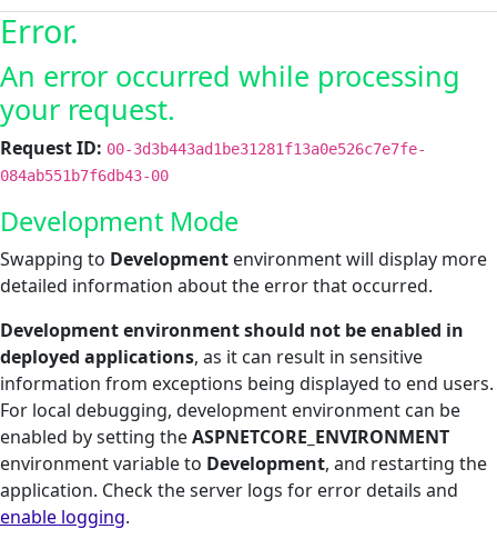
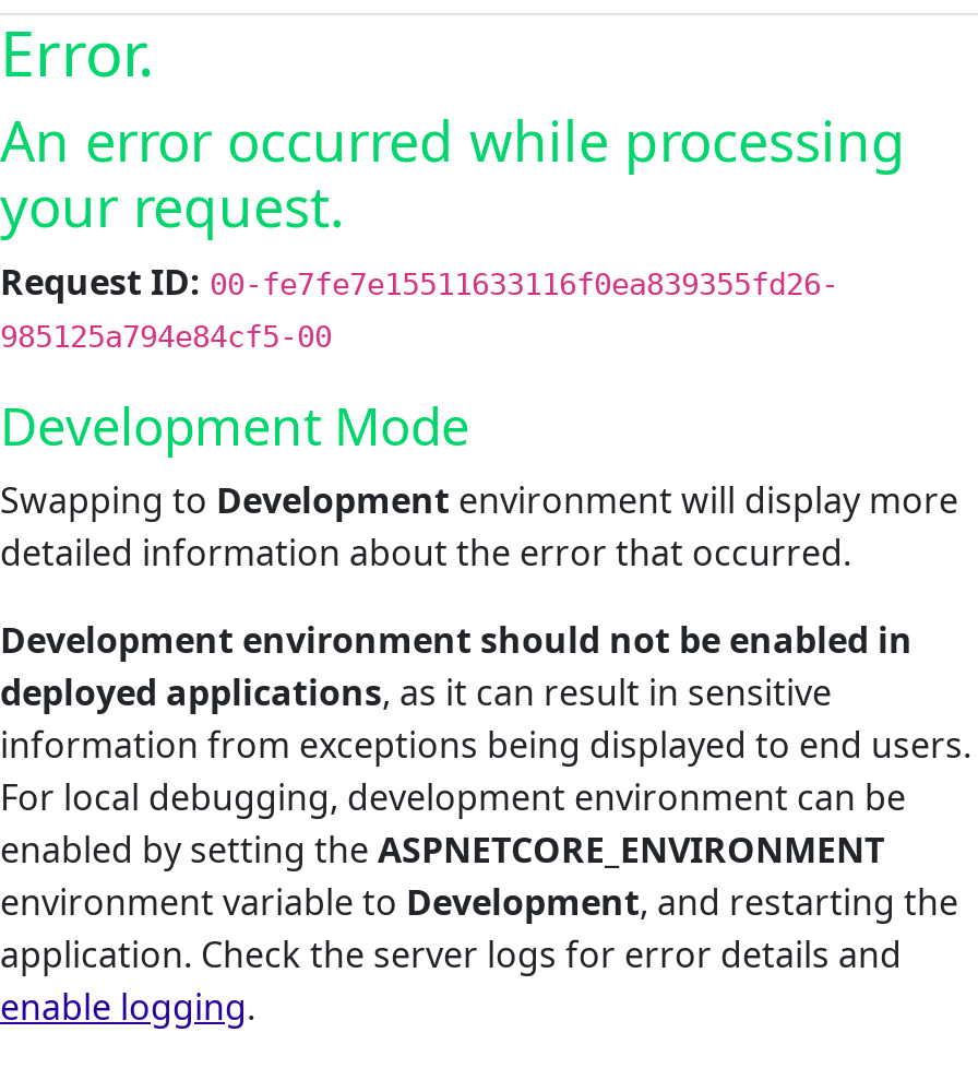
- Request ID: 00-3d3b443ad1be31281f13a0e526c7e7fe-
- 084ab551b7f6db43-00
+ Request ID: 00-fe7fe7e15511633116f0ea839355fd26-
+ 985125a794e84cf5-00
